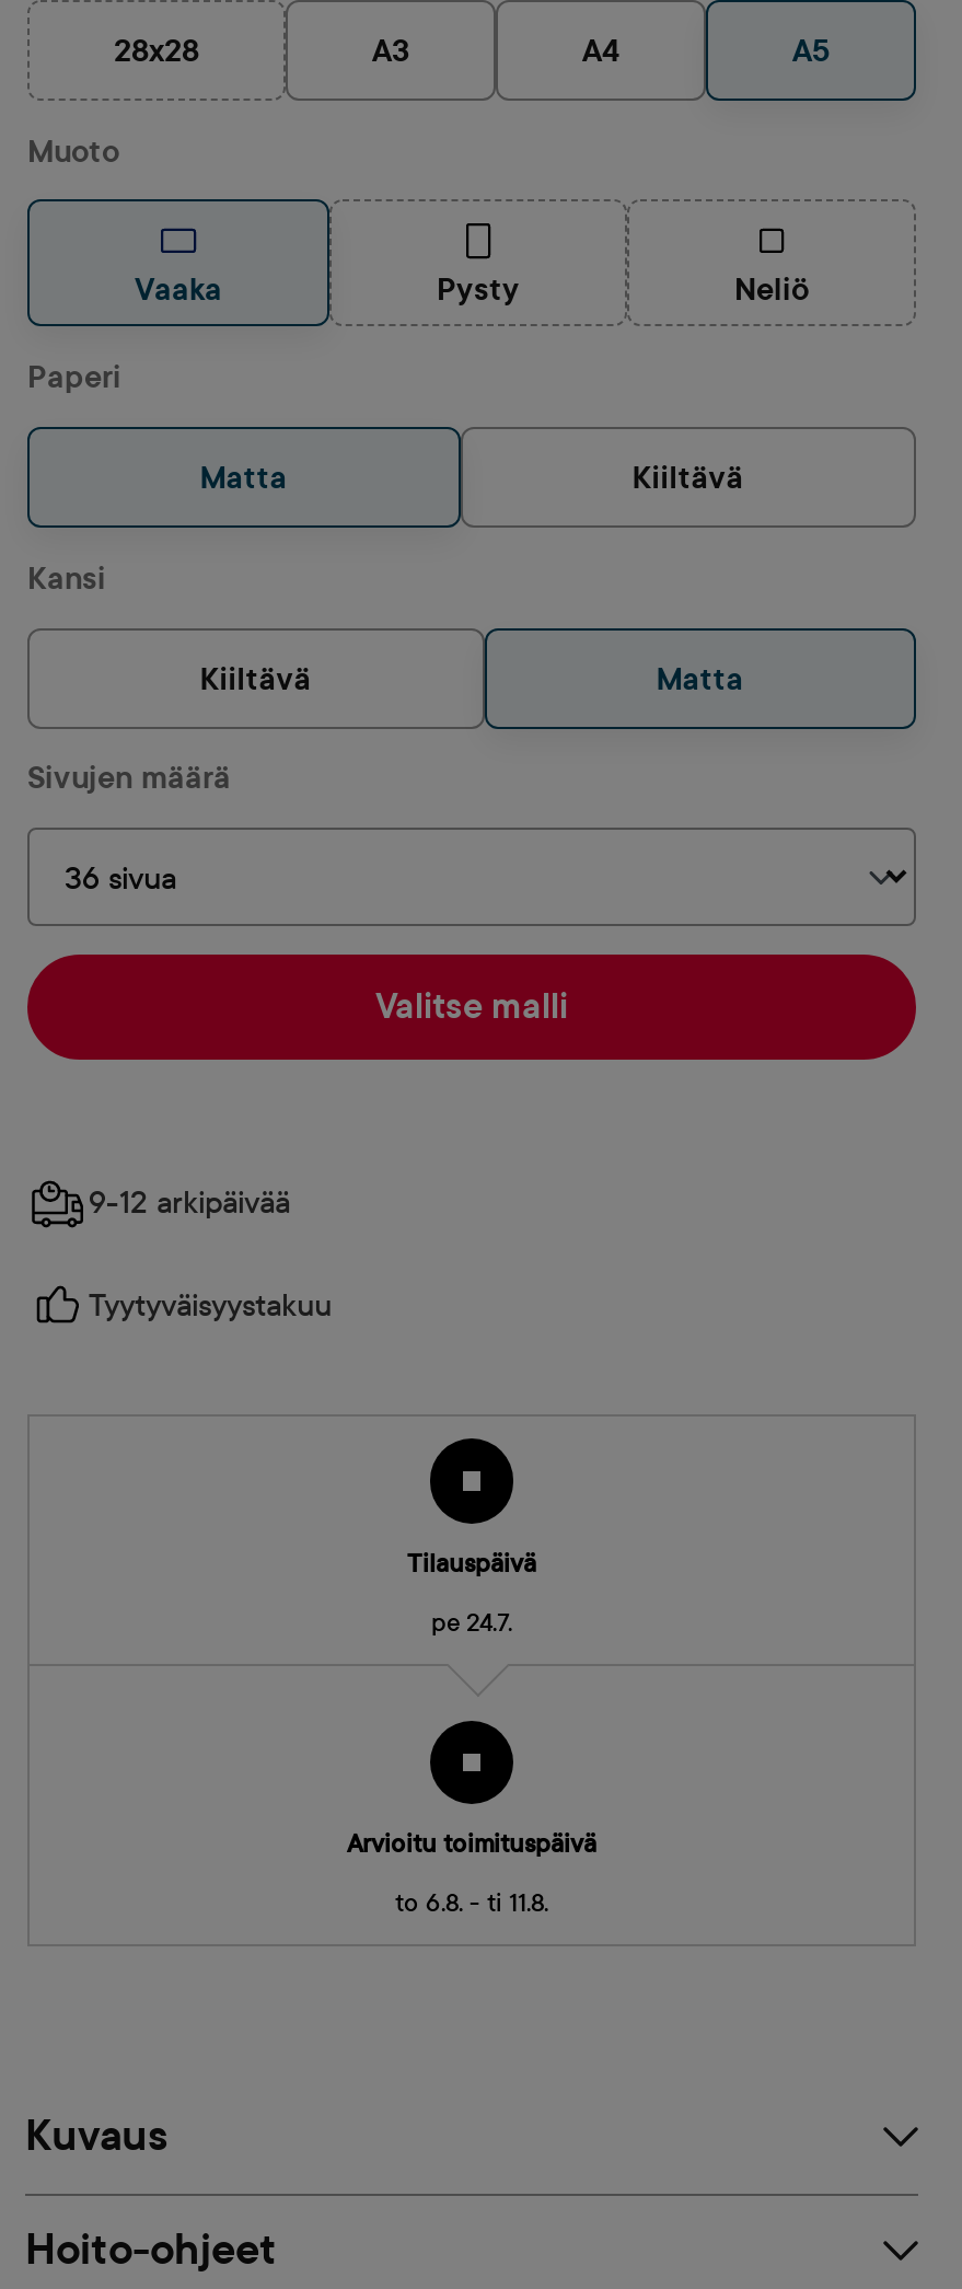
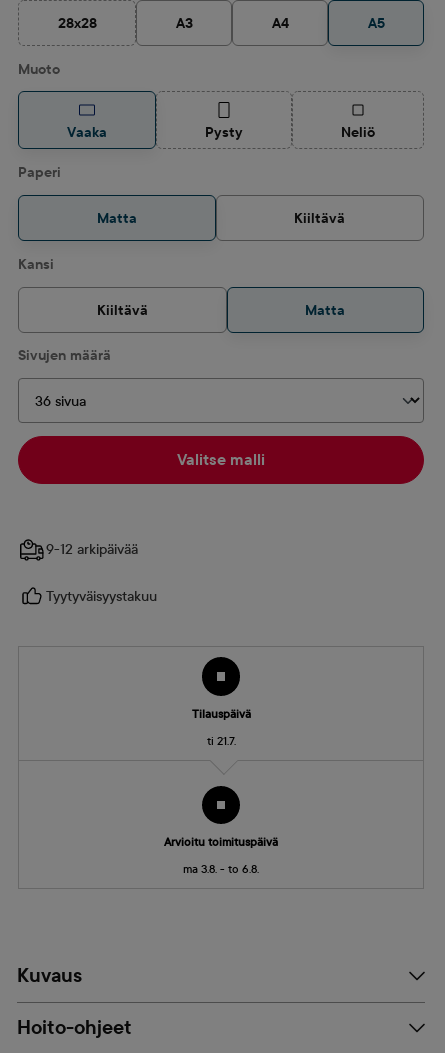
- pe 24.7.
+ ti 21.7.

- to 6.8. - ti 11.8.
+ ma 3.8. - to 6.8.
